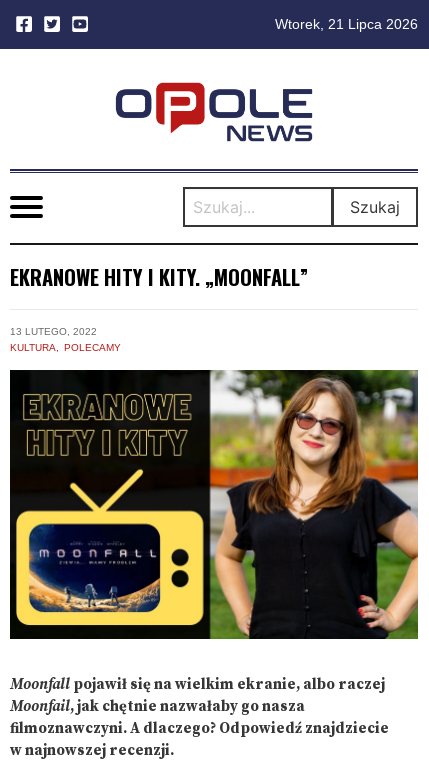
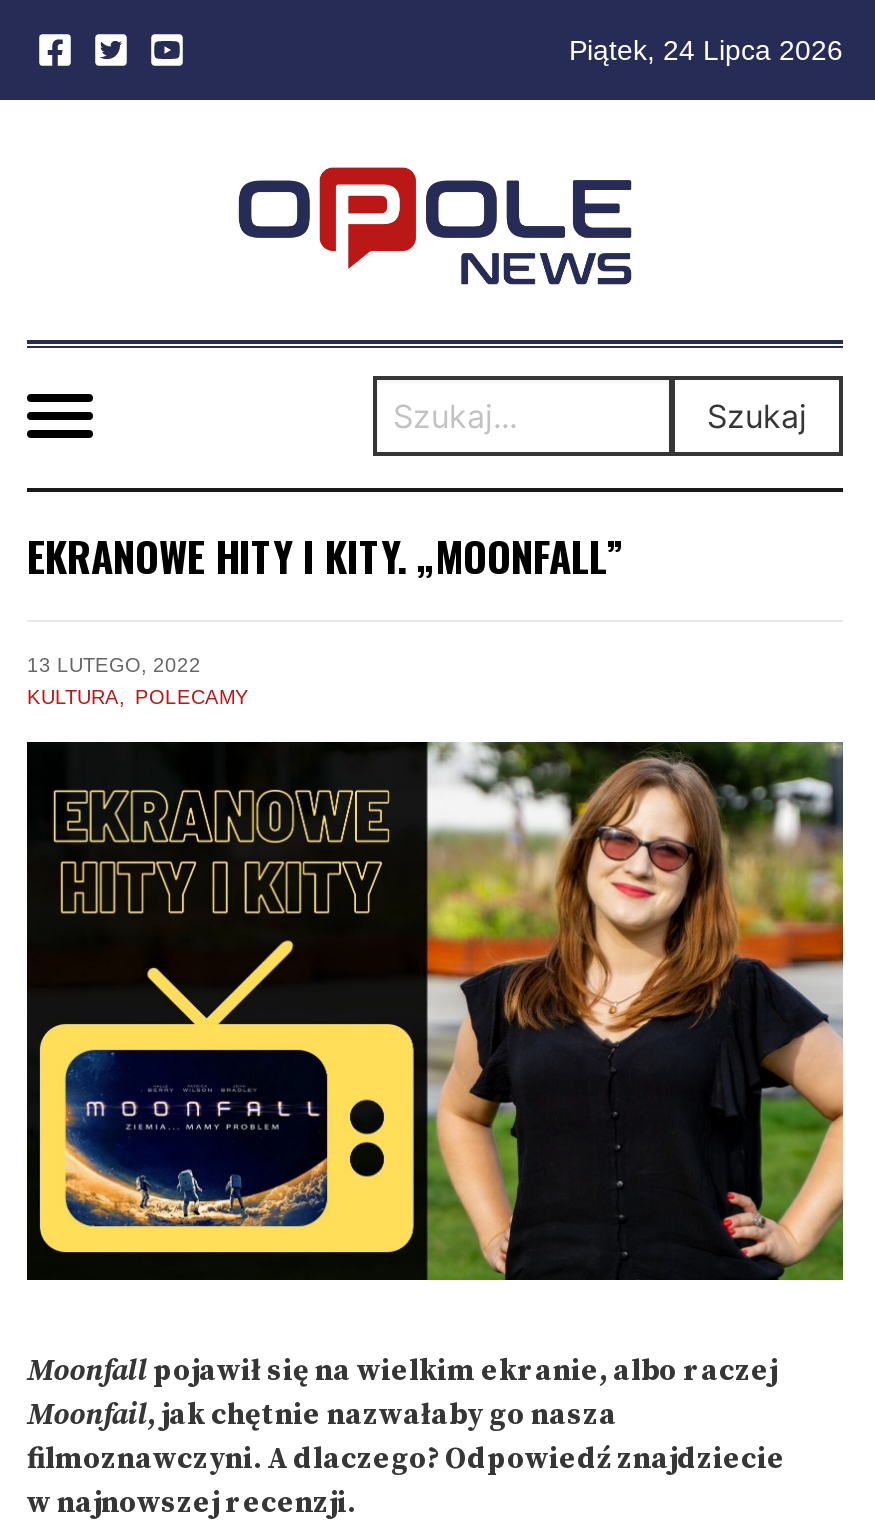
- Wtorek, 21 Lipca 2026
+ Piątek, 24 Lipca 2026
